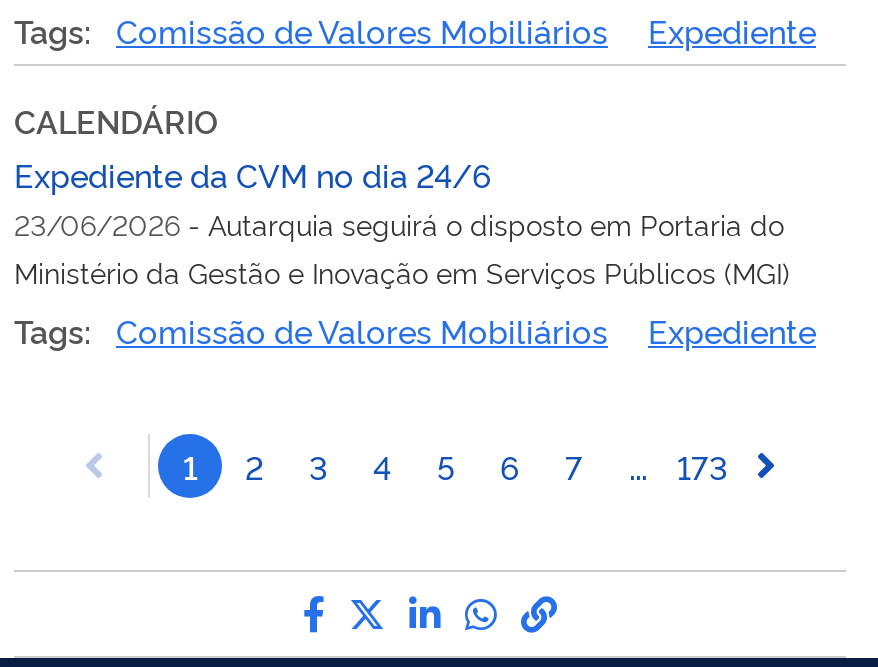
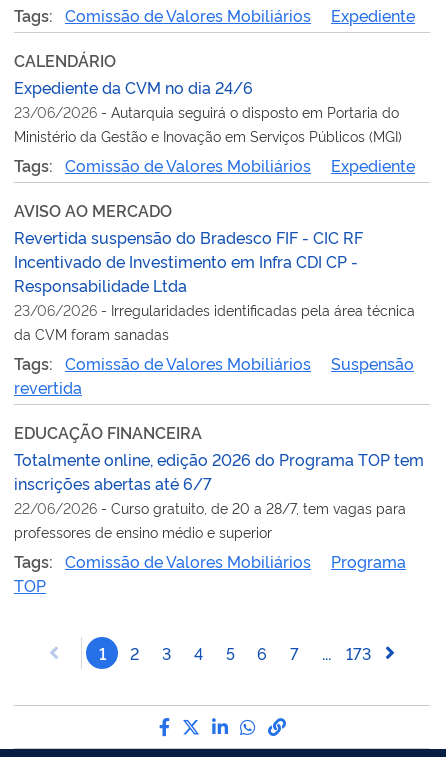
+ AVISO AO MERCADO
+ Revertida suspensão do Bradesco FIF - CIC RF
+ Incentivado de Investimento em Infra CDI CP -
+ Responsabilidade Ltda
+ 23/06/2026 - Irregularidades identificadas pela área técnica
+ da CVM foram sanadas
+ Tags: Comissão de Valores Mobiliários
+ Suspensão
+ revertida
+ EDUCAÇÃO FINANCEIRA
+ Totalmente online, edição 2026 do Programa TOP tem
+ inscrições abertas até 6/7
+ 22/06/2026 - Curso gratuito, de 20 a 28/7, tem vagas para
+ professores de ensino médio e superior
+ Tags: Comissão de Valores Mobiliários
+ Programa
+ TOP
